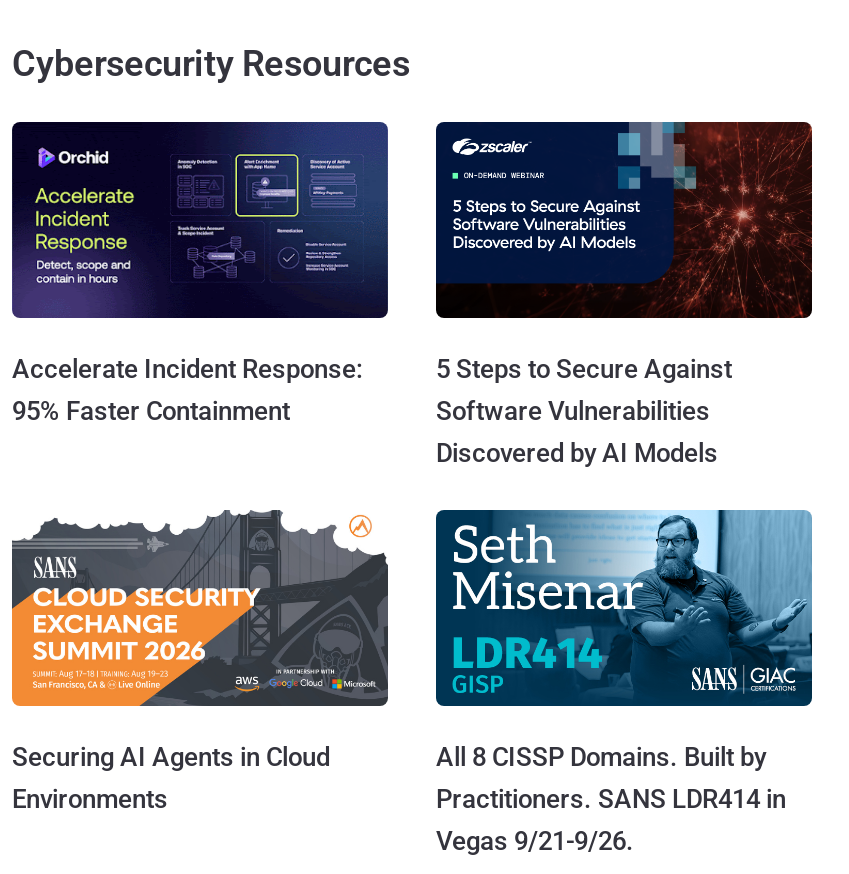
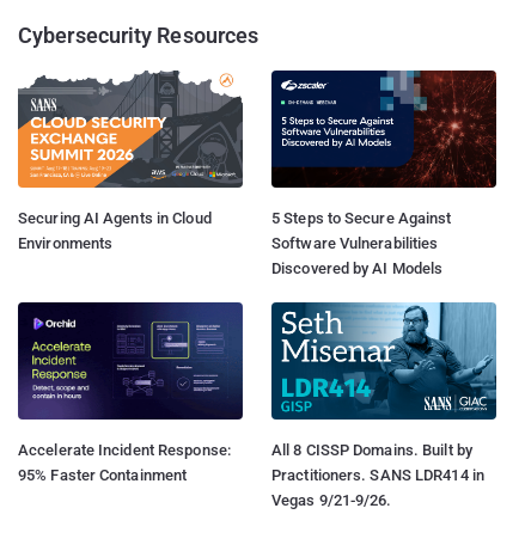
moved down: [image] | Accelerate Incident Response: | 95% Faster Containment

moved up: [image] | Securing AI Agents in Cloud | Environments
